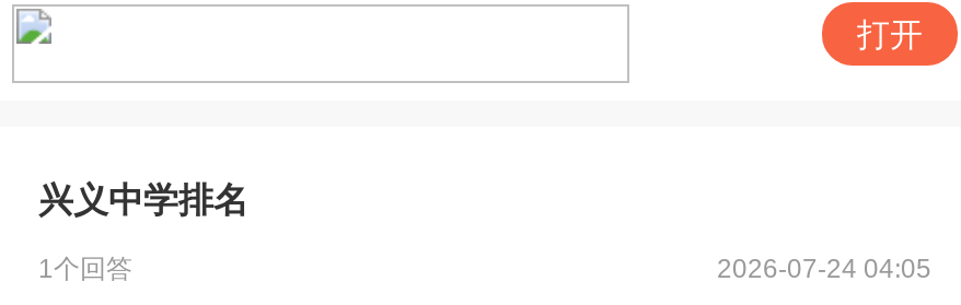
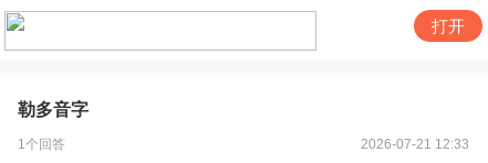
- 兴义中学排名
+ 勒多音字

- 2026-07-24 04:05
+ 2026-07-21 12:33
